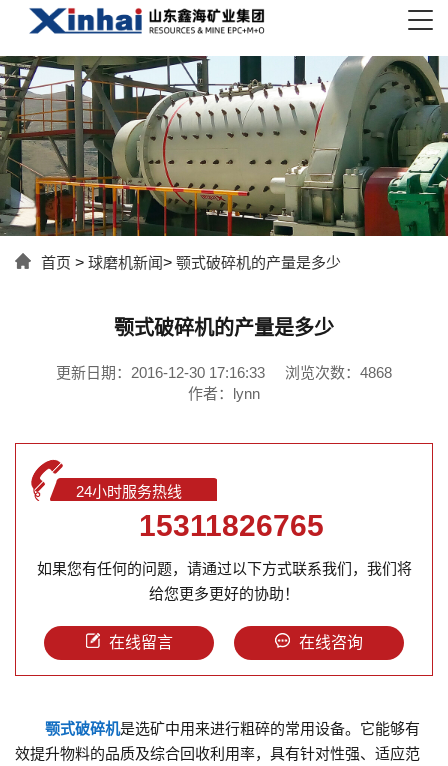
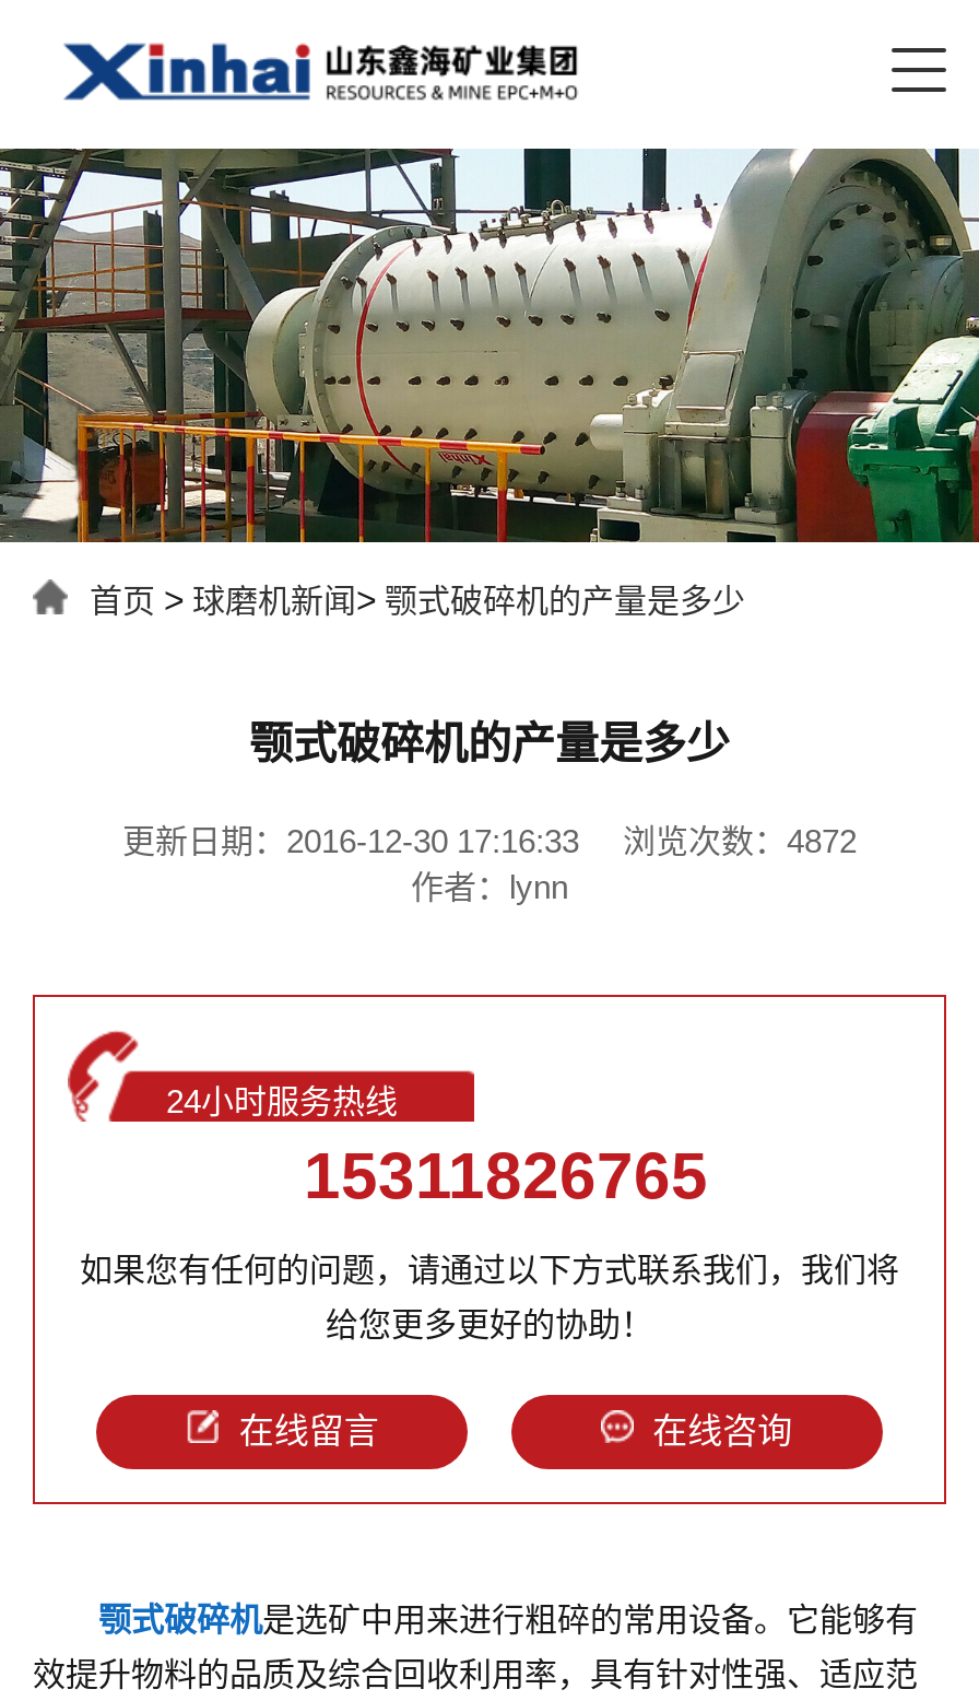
- 更新日期：2016-12-30 17:16:33 浏览次数：4868
+ 更新日期：2016-12-30 17:16:33 浏览次数：4872
